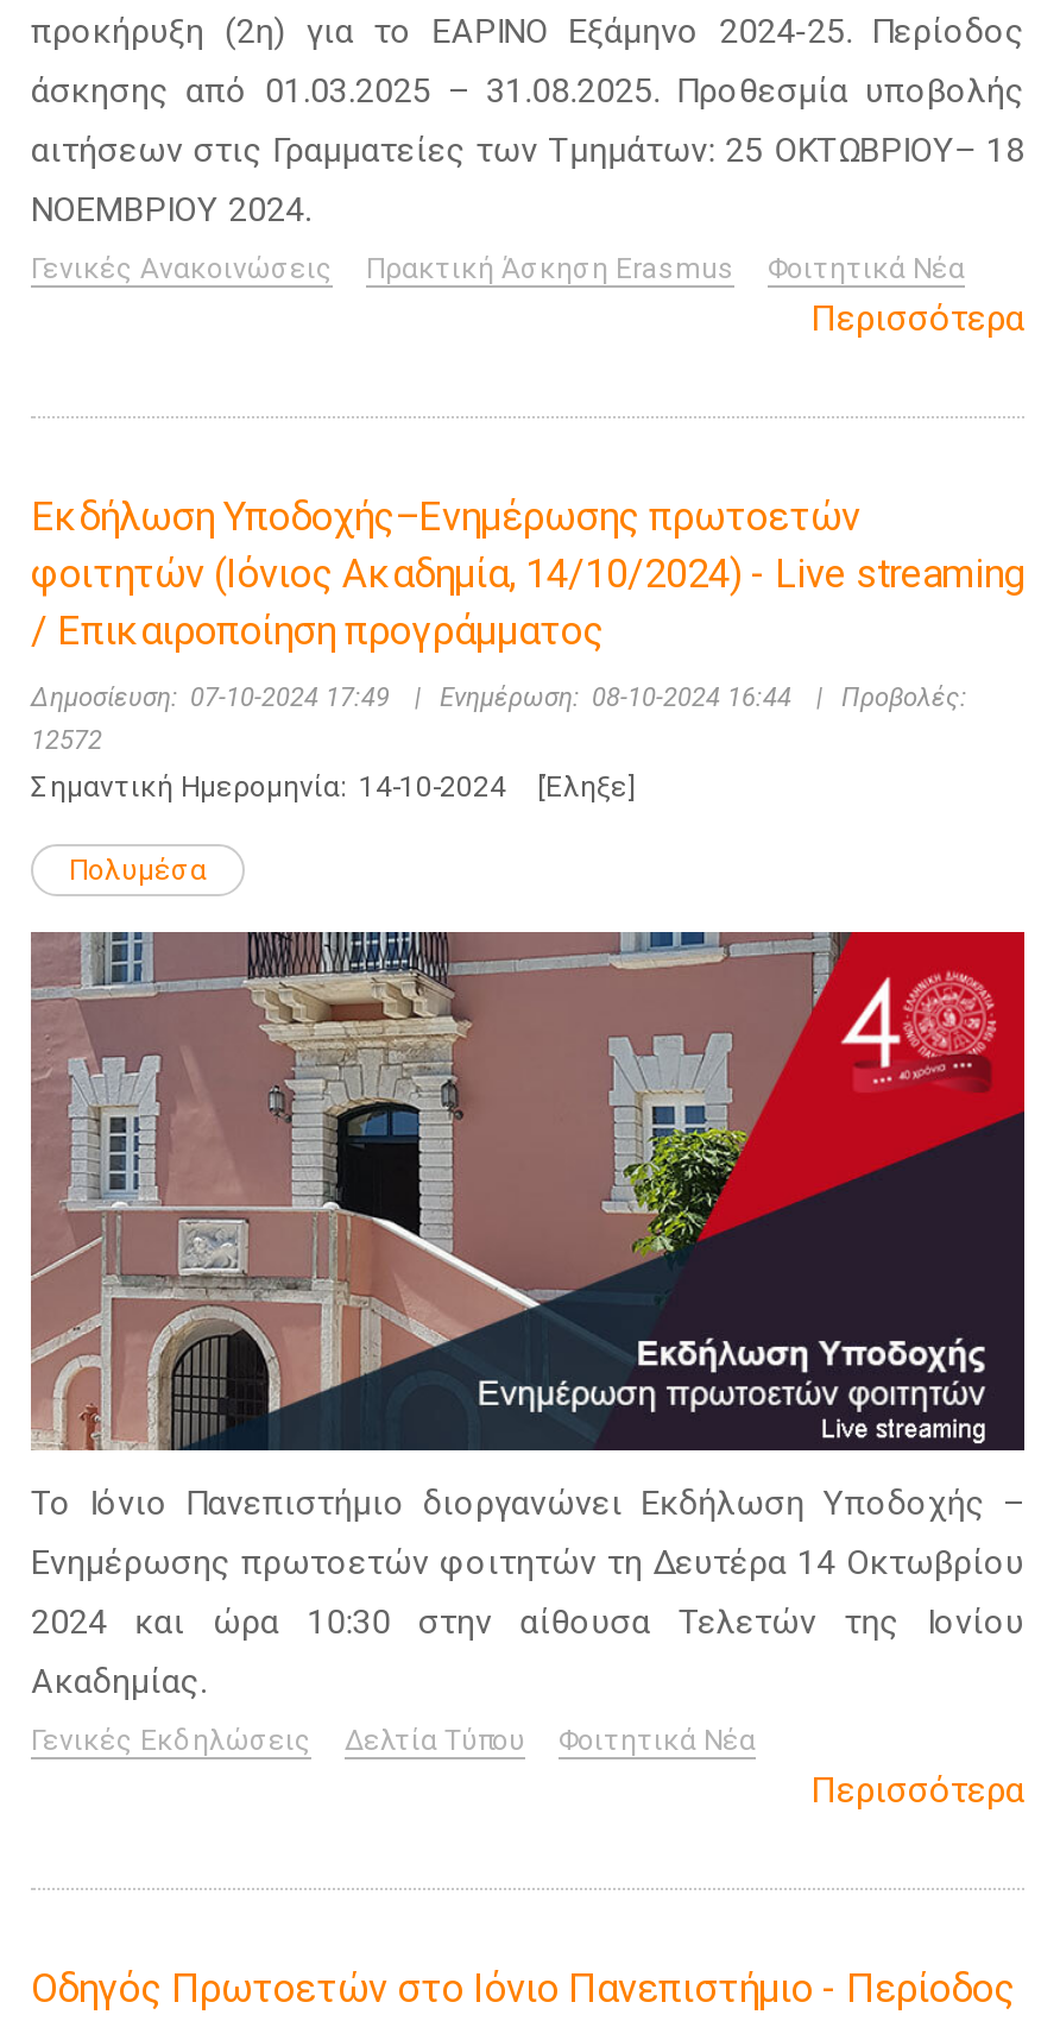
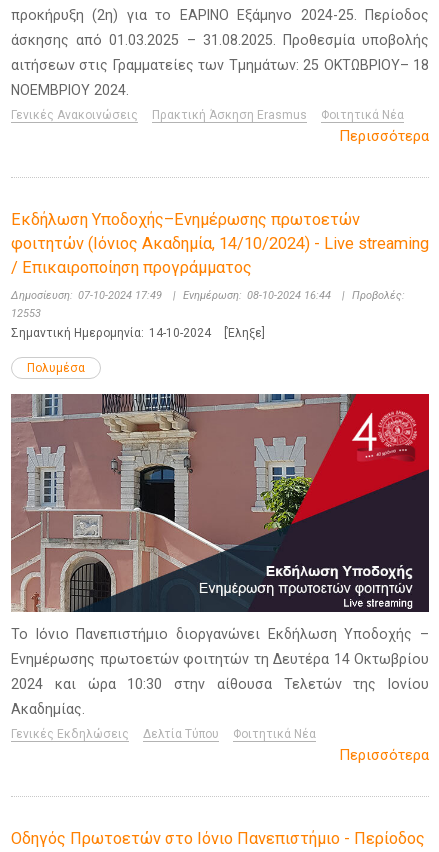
- 12572
+ 12553
